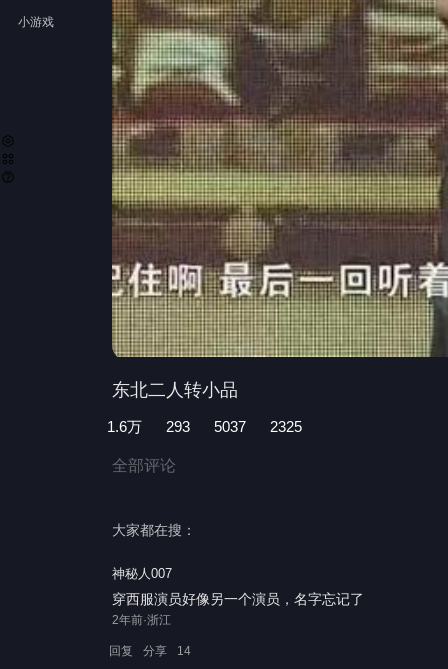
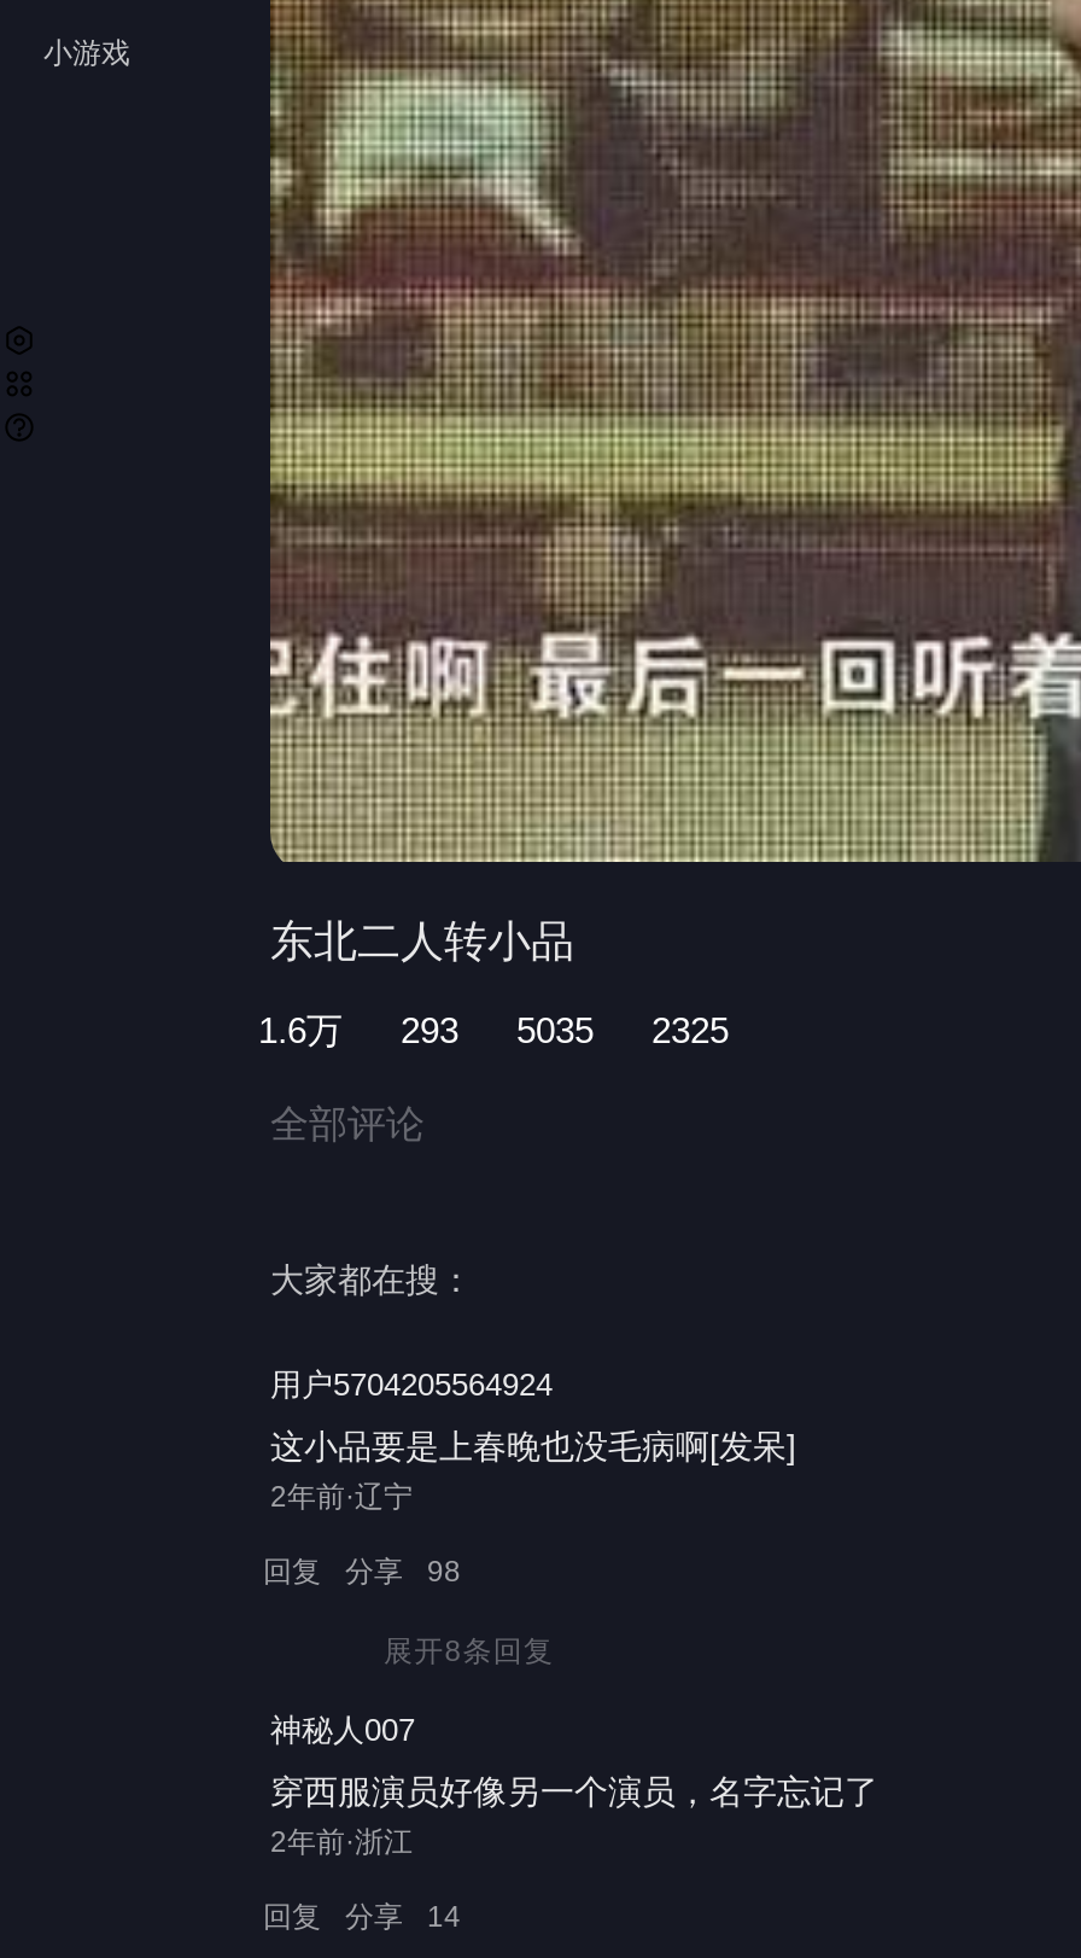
- 1.6万 293 5037 2325
+ 1.6万 293 5035 2325

+ 用户5704205564924
+ 这小品要是上春晚也没毛病啊[发呆]
+ 2年前·辽宁
+ 98
+ 分享
+ 回复
+ 展开8条回复
